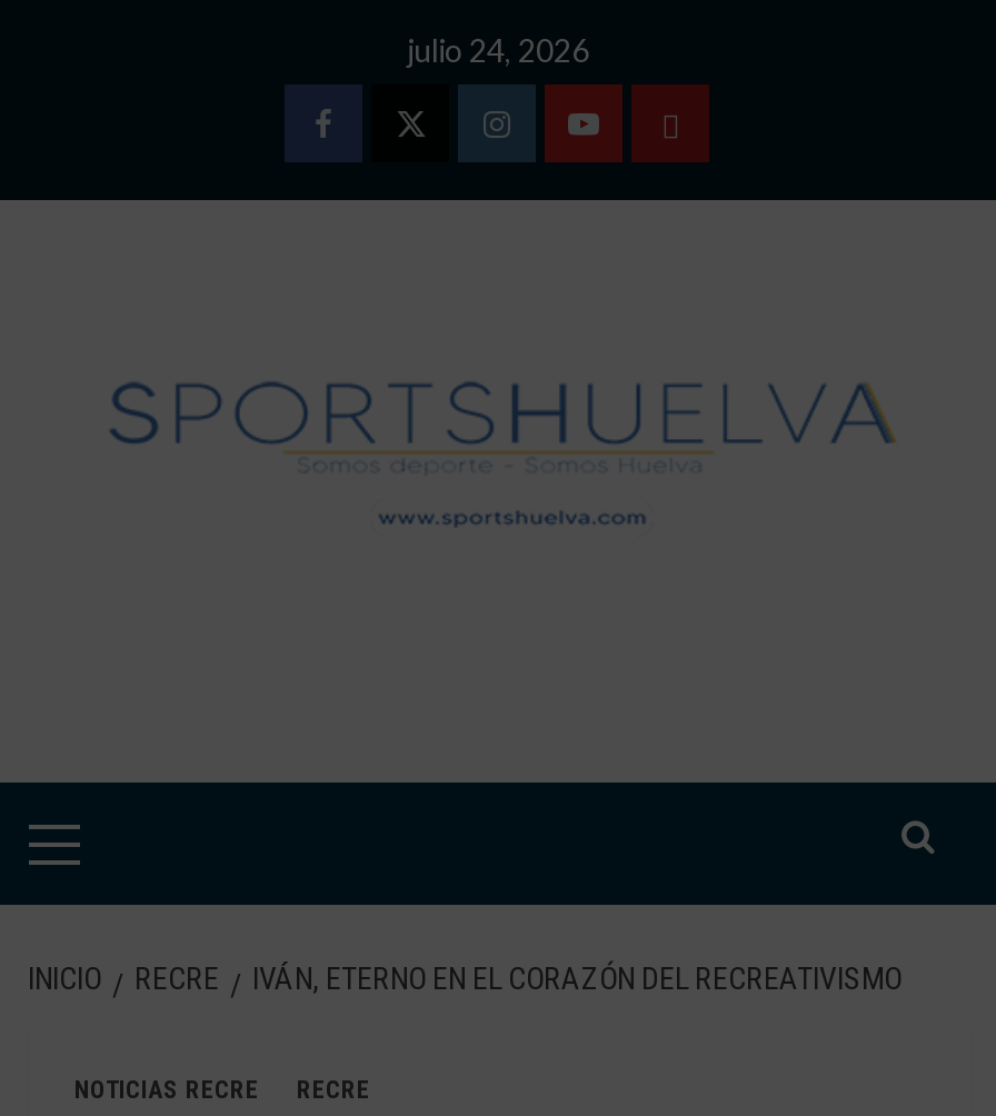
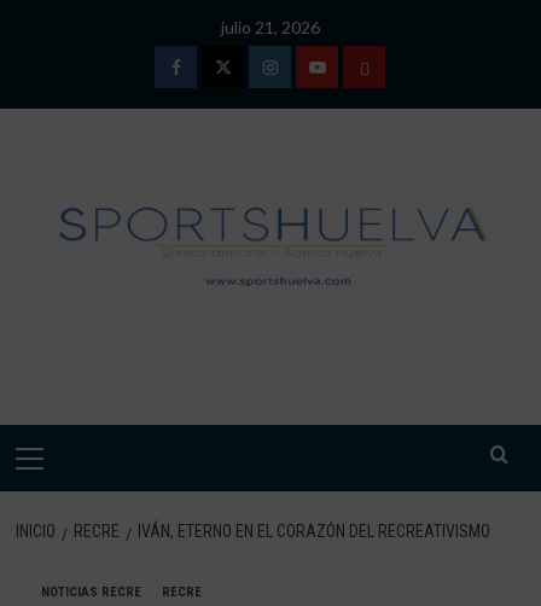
- julio 24, 2026
+ julio 21, 2026
